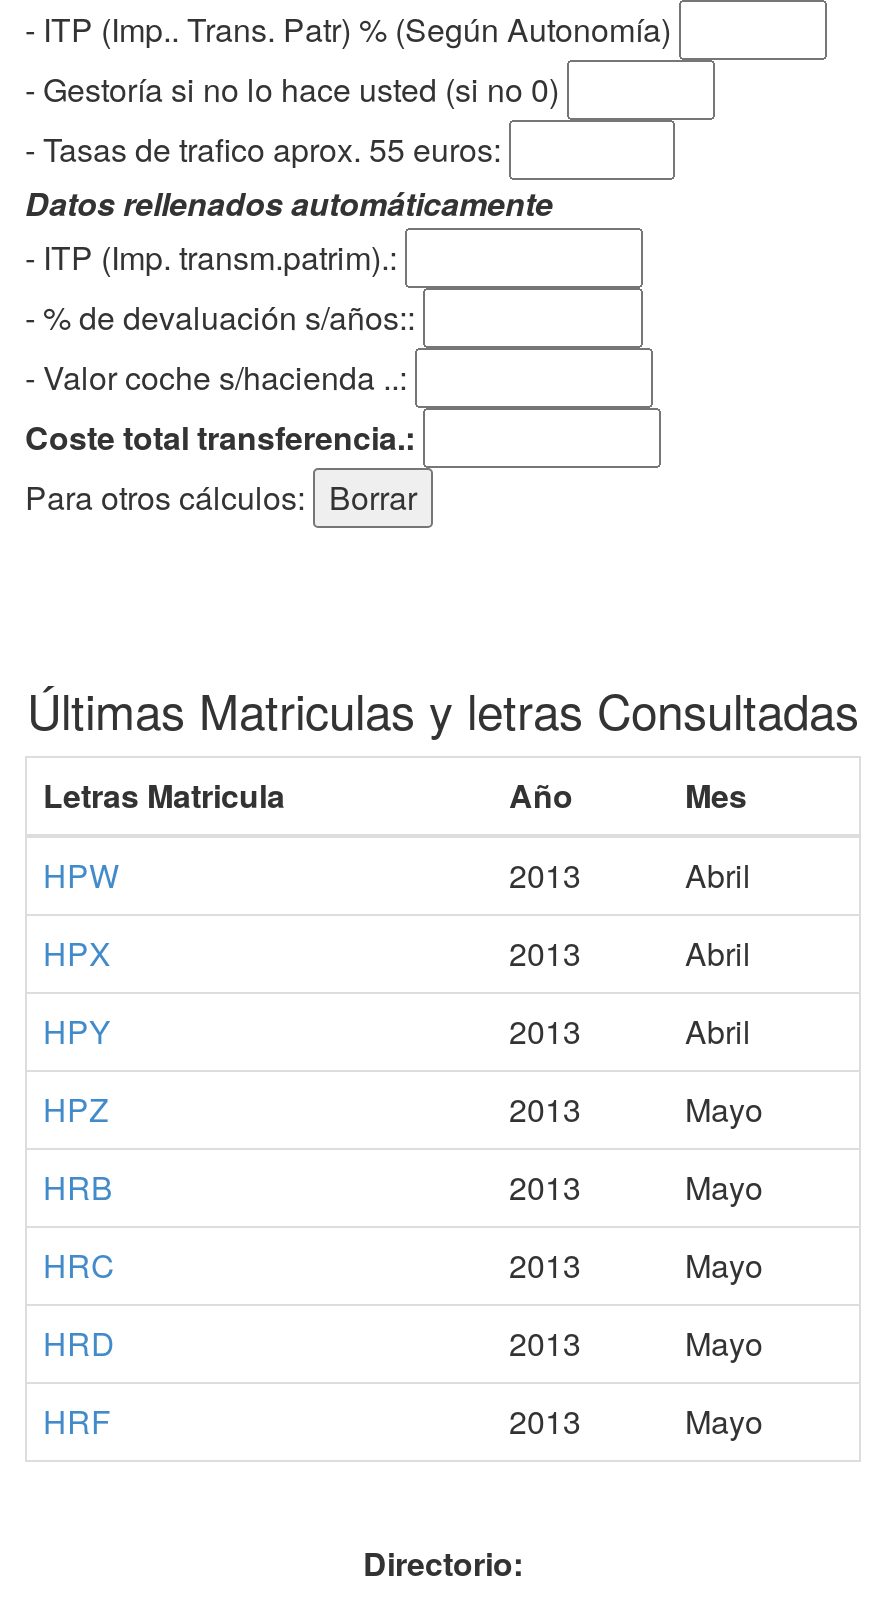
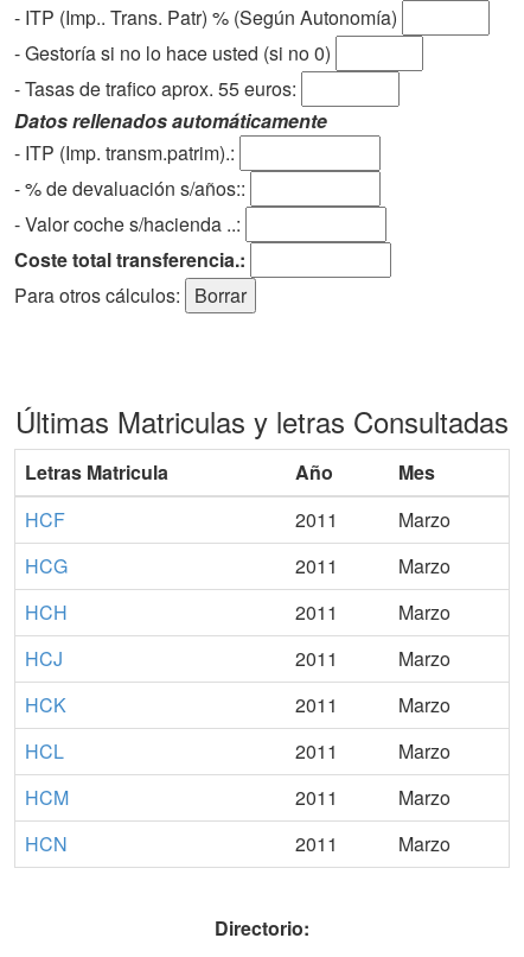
- HPW
- 2013
- Abril
+ HCF
+ 2011
+ Marzo

- HPX
- 2013
- Abril
+ HCG
+ 2011
+ Marzo

- HPY
- 2013
- Abril
+ HCH
+ 2011
+ Marzo

- HPZ
- 2013
- Mayo
+ HCJ
+ 2011
+ Marzo

- HRB
- 2013
- Mayo
+ HCK
+ 2011
+ Marzo

- HRC
- 2013
- Mayo
+ HCL
+ 2011
+ Marzo

- HRD
- 2013
- Mayo
+ HCM
+ 2011
+ Marzo

- HRF
- 2013
- Mayo
+ HCN
+ 2011
+ Marzo
